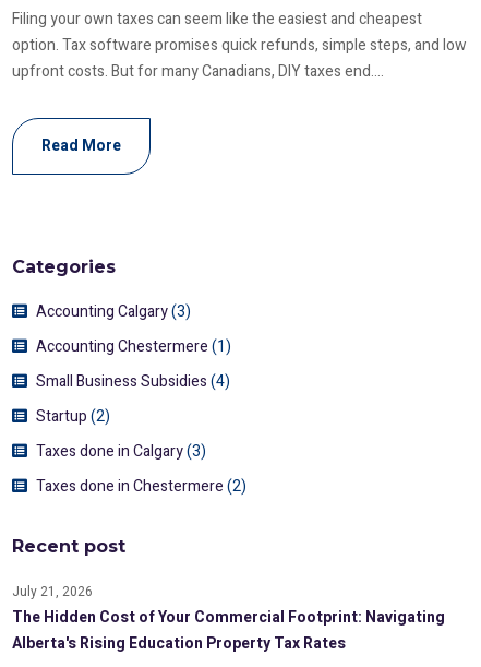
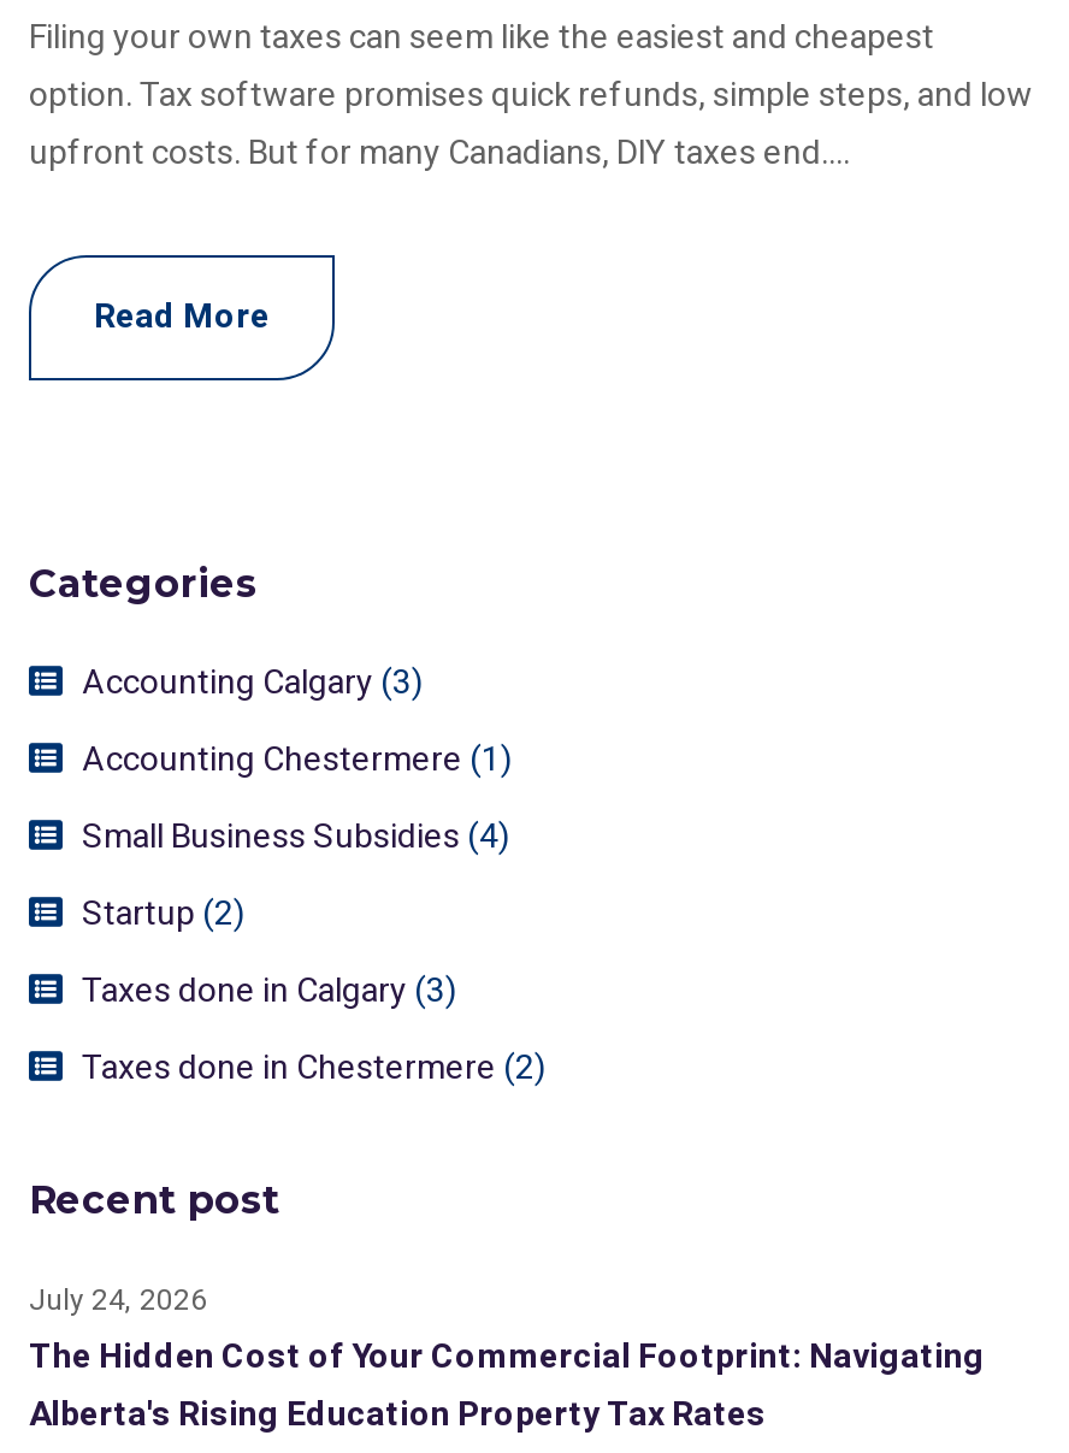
- July 21, 2026
+ July 24, 2026
